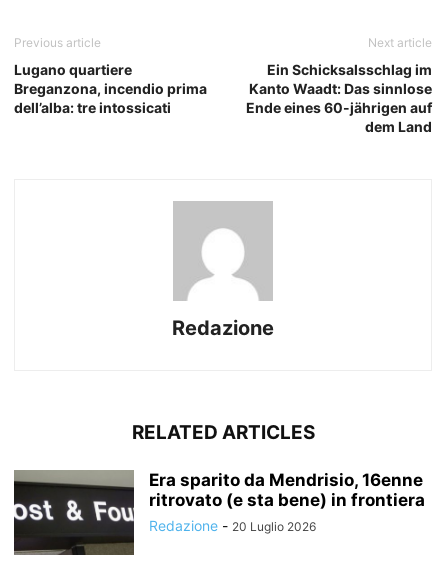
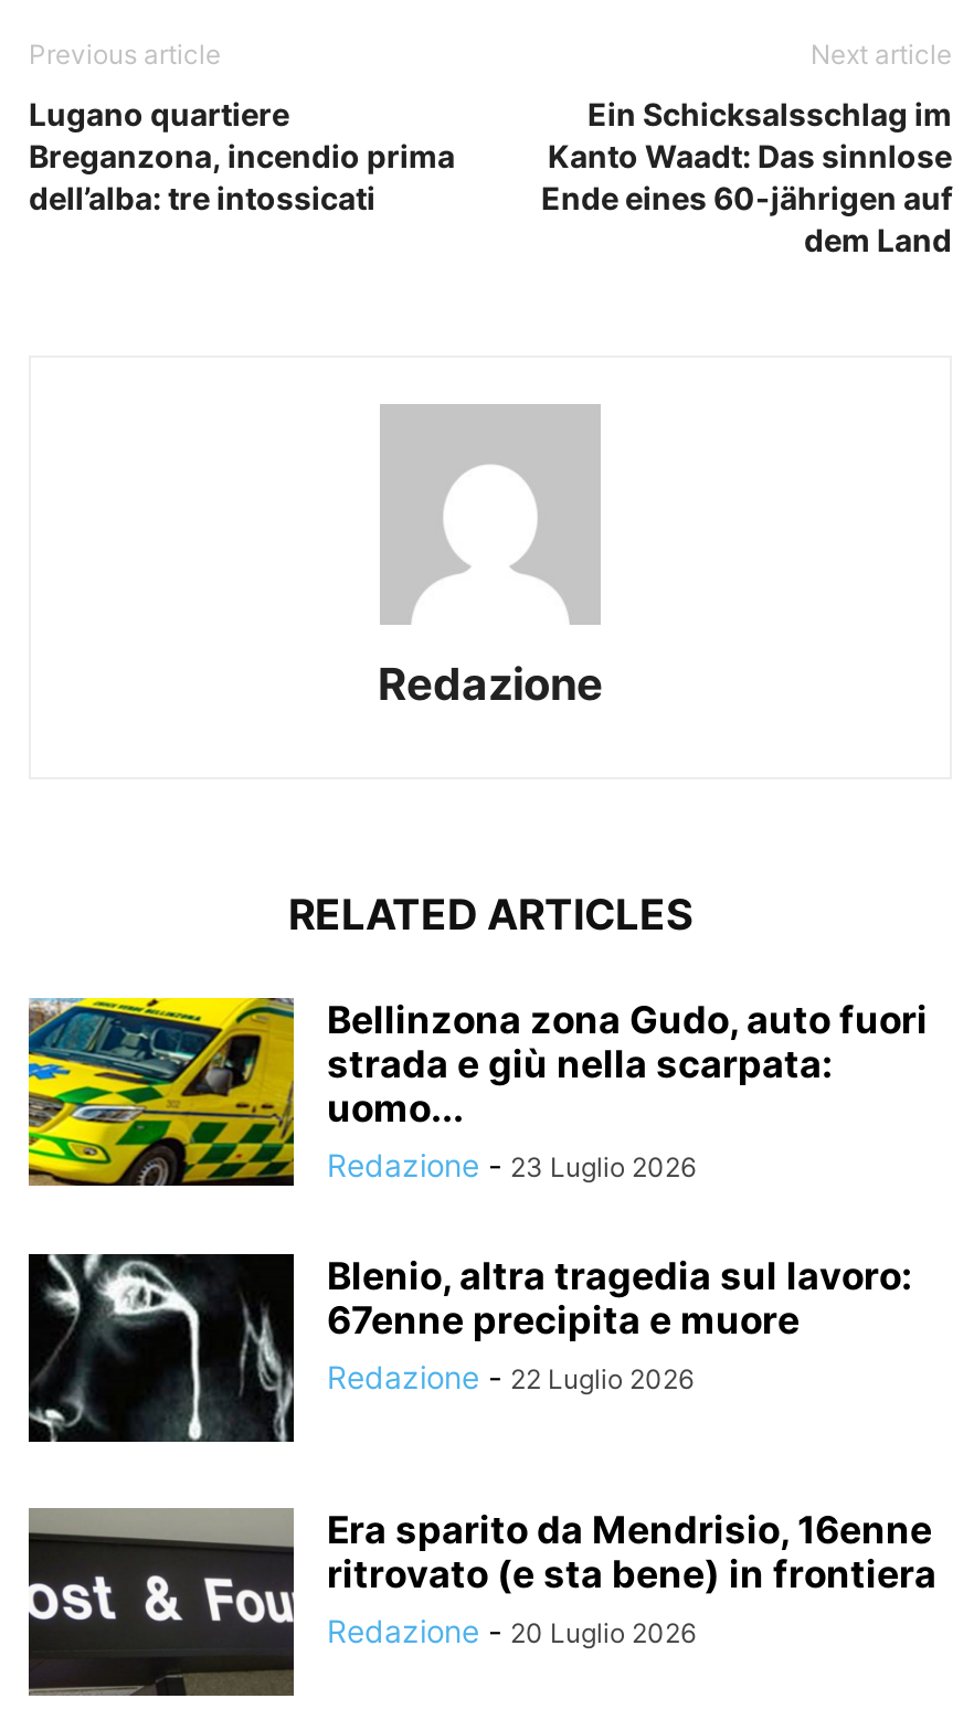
+ [image]
+ Bellinzona zona Gudo, auto fuori
+ strada e giù nella scarpata:
+ uomo...
+ Redazione - 23 Luglio 2026
+ Blenio, altra tragedia sul lavoro:
+ 67enne precipita e muore
+ Redazione - 22 Luglio 2026

+ [image]
